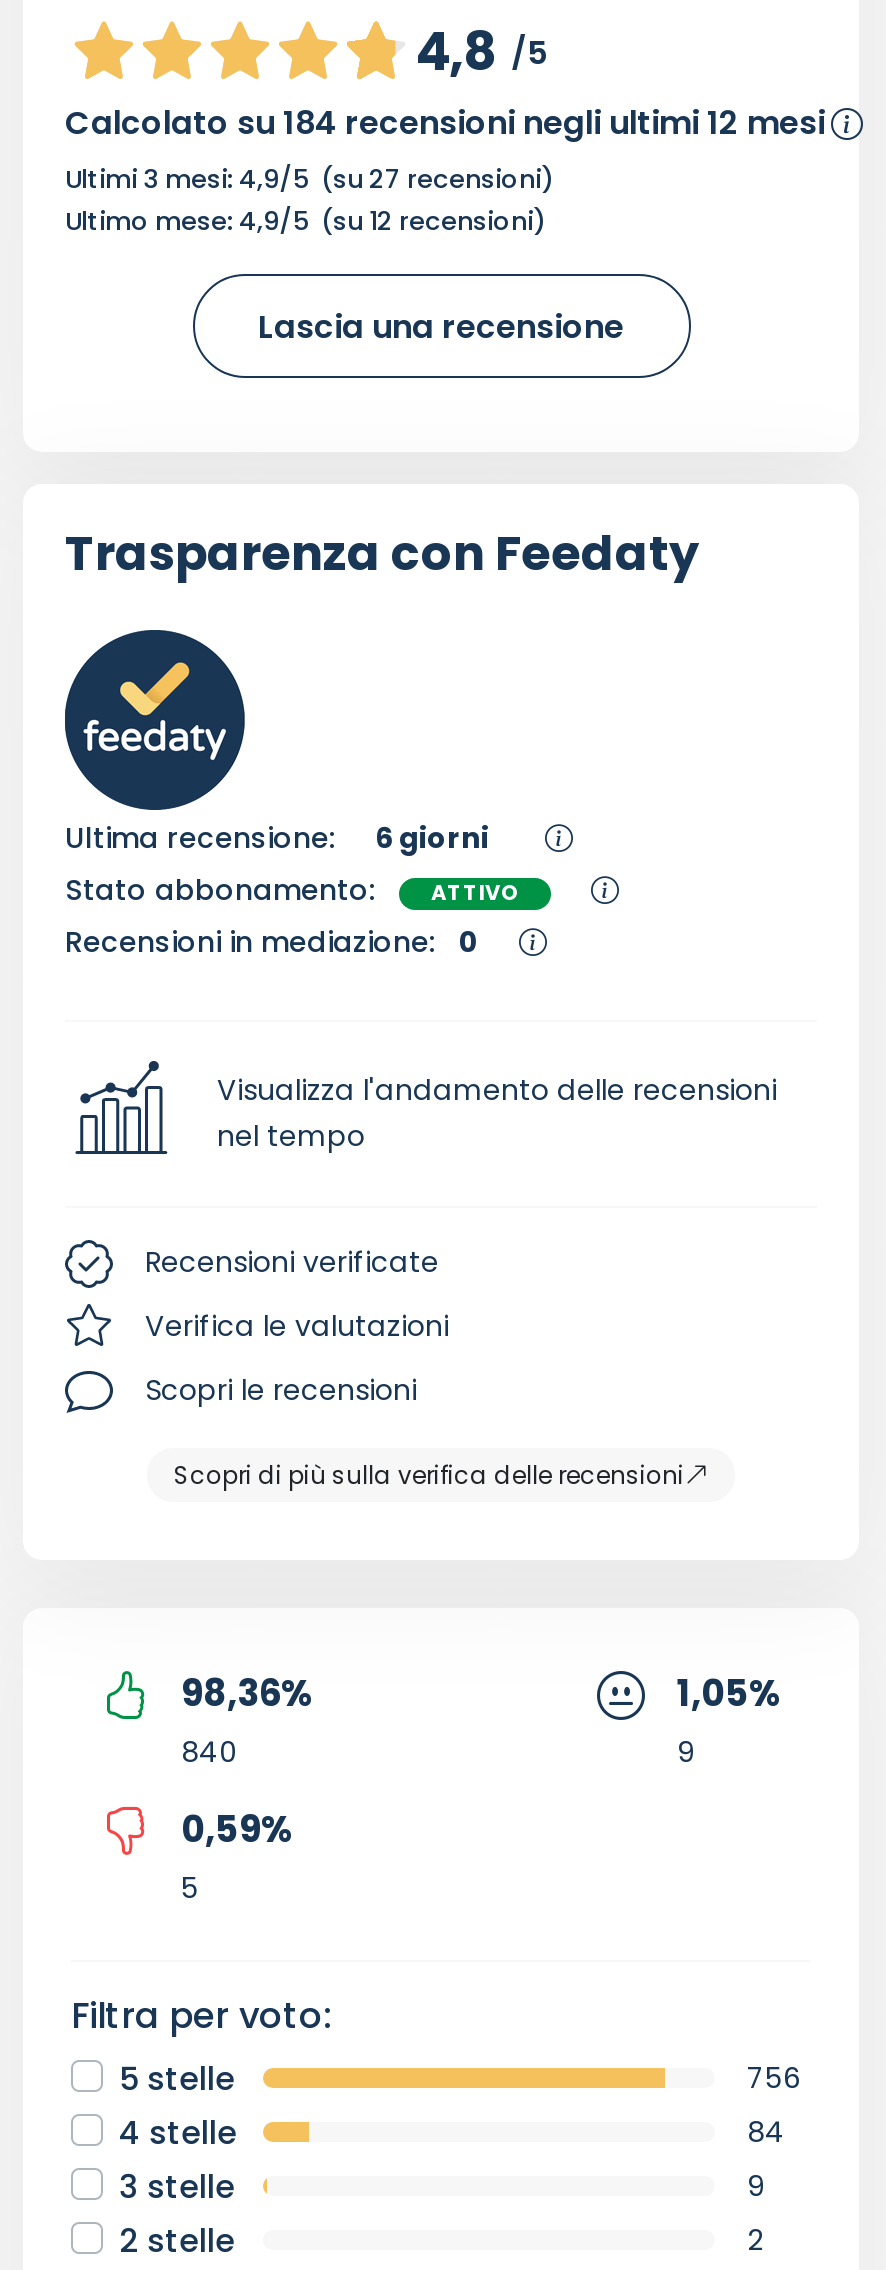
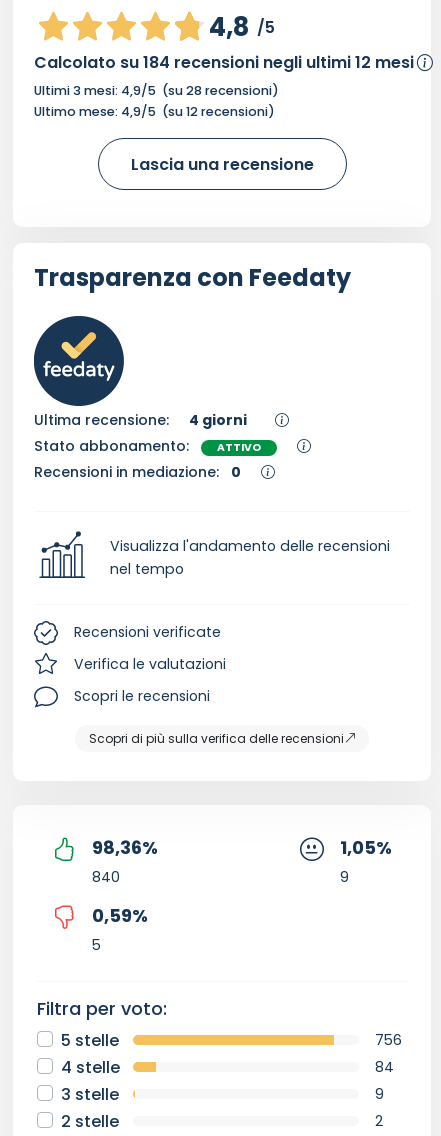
- Ultimi 3 mesi: 4,9/5 (su 27 recensioni)
+ Ultimi 3 mesi: 4,9/5 (su 28 recensioni)

- Ultima recensione: 6 giorni
+ Ultima recensione: 4 giorni
